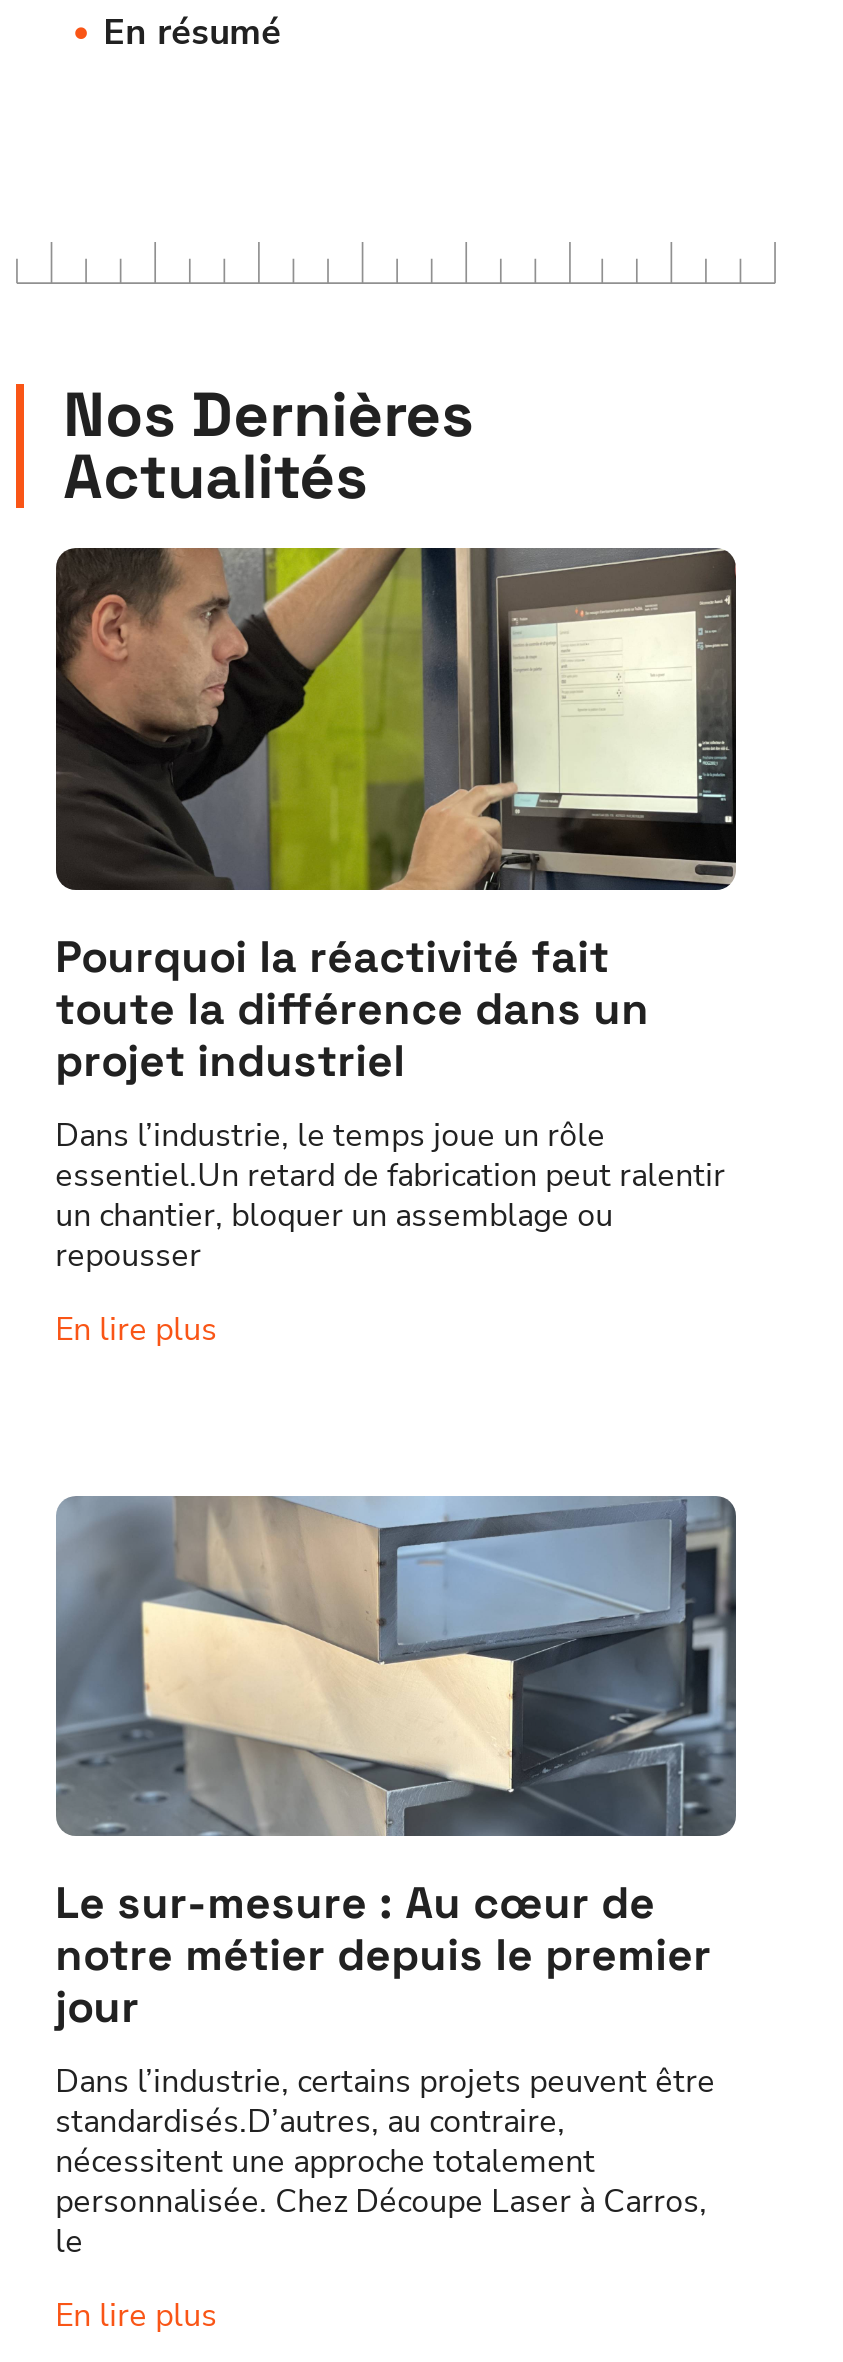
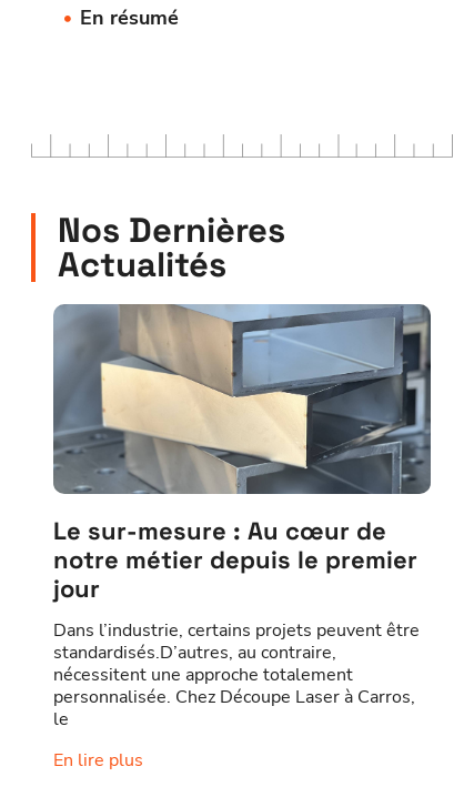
- [image]
- Pourquoi la réactivité fait
- toute la différence dans un
- projet industriel
- Dans l’industrie, le temps joue un rôle
- essentiel.Un retard de fabrication peut ralentir
- un chantier, bloquer un assemblage ou
- repousser
- En lire plus
